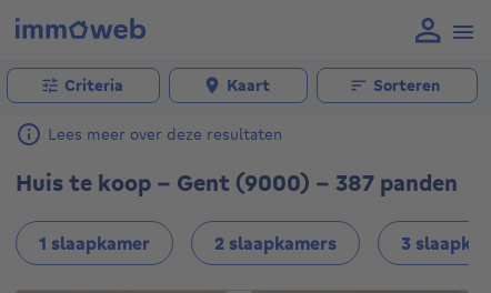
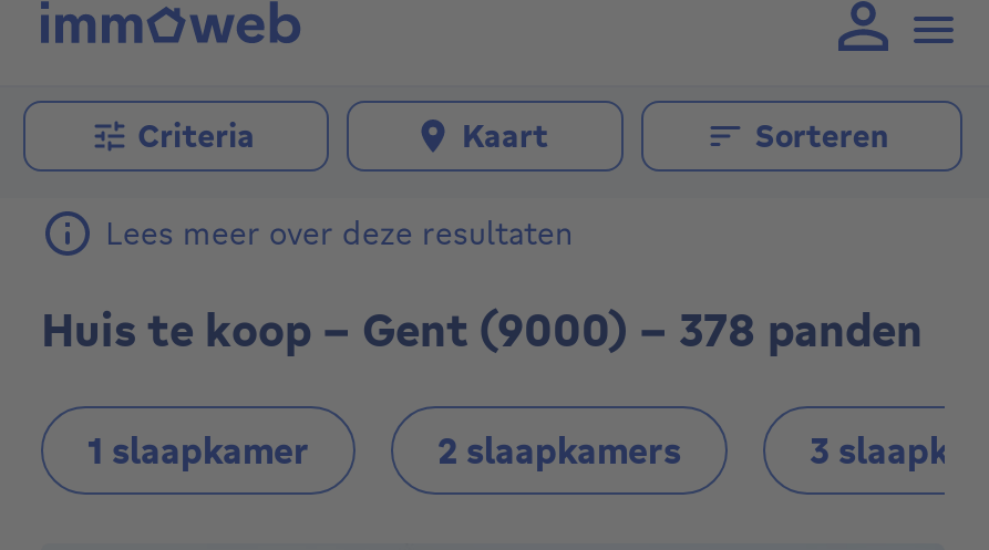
- Huis te koop - Gent (9000) - 387 panden
+ Huis te koop - Gent (9000) - 378 panden
